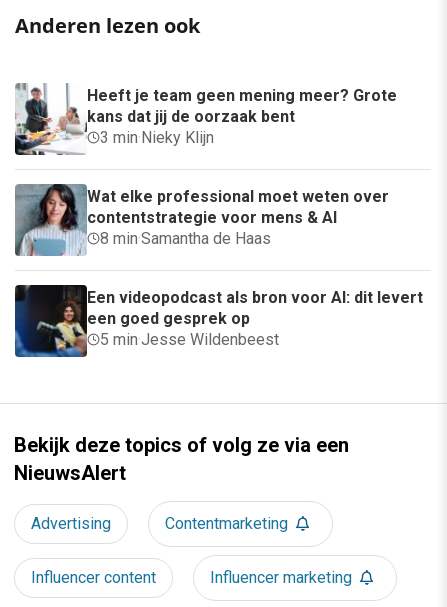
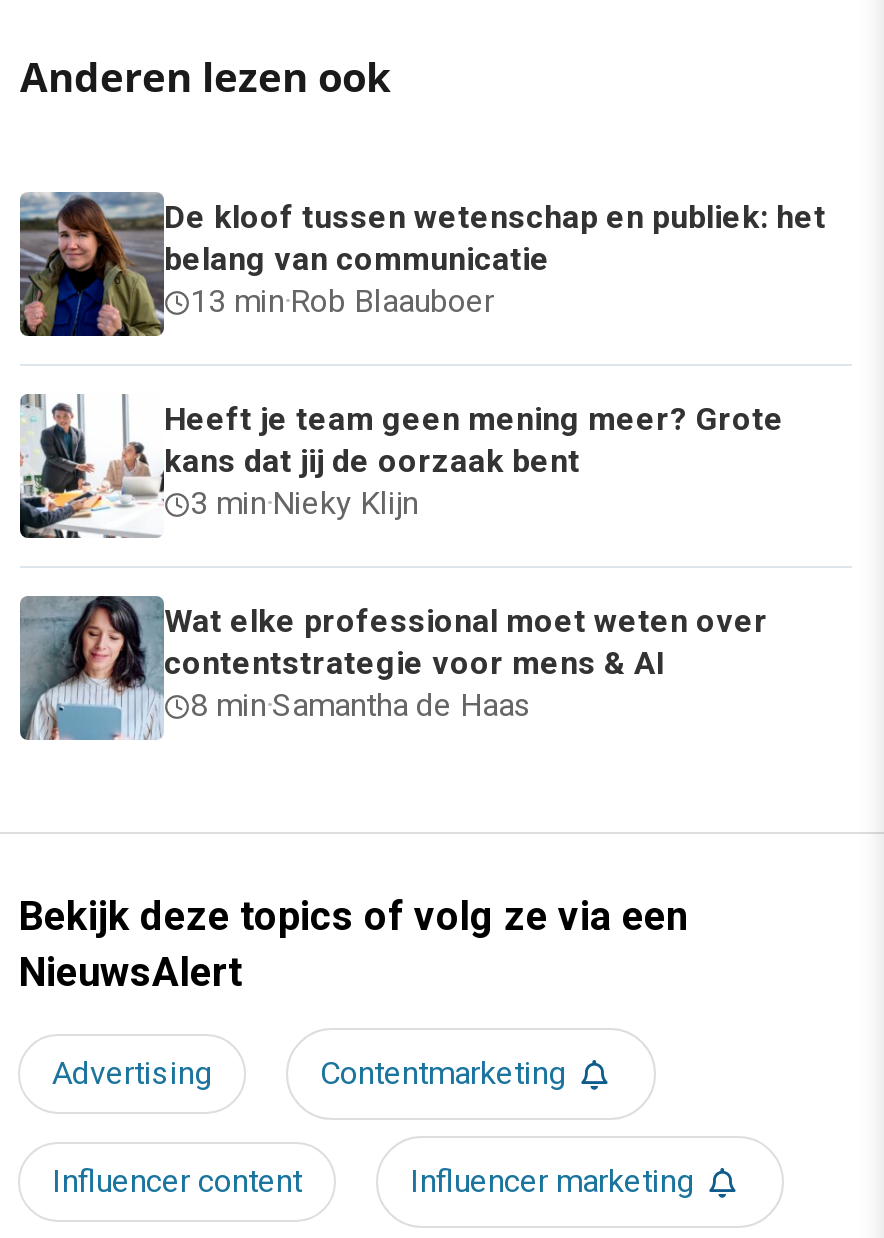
+ [image]
+ De kloof tussen wetenschap en publiek: het
+ belang van communicatie
+ 13 min·Rob Blaauboer

moved down: [image] | Heeft je team geen mening meer? Grote | kans dat jij de oorzaak bent | 3 min·Nieky Klijn | Wat elke professional moet weten over | contentstrategie voor mens & AI | 8 min·Samantha de Haas

- [image]
- Een videopodcast als bron voor AI: dit levert
- een goed gesprek op
- 5 min·Jesse Wildenbeest
